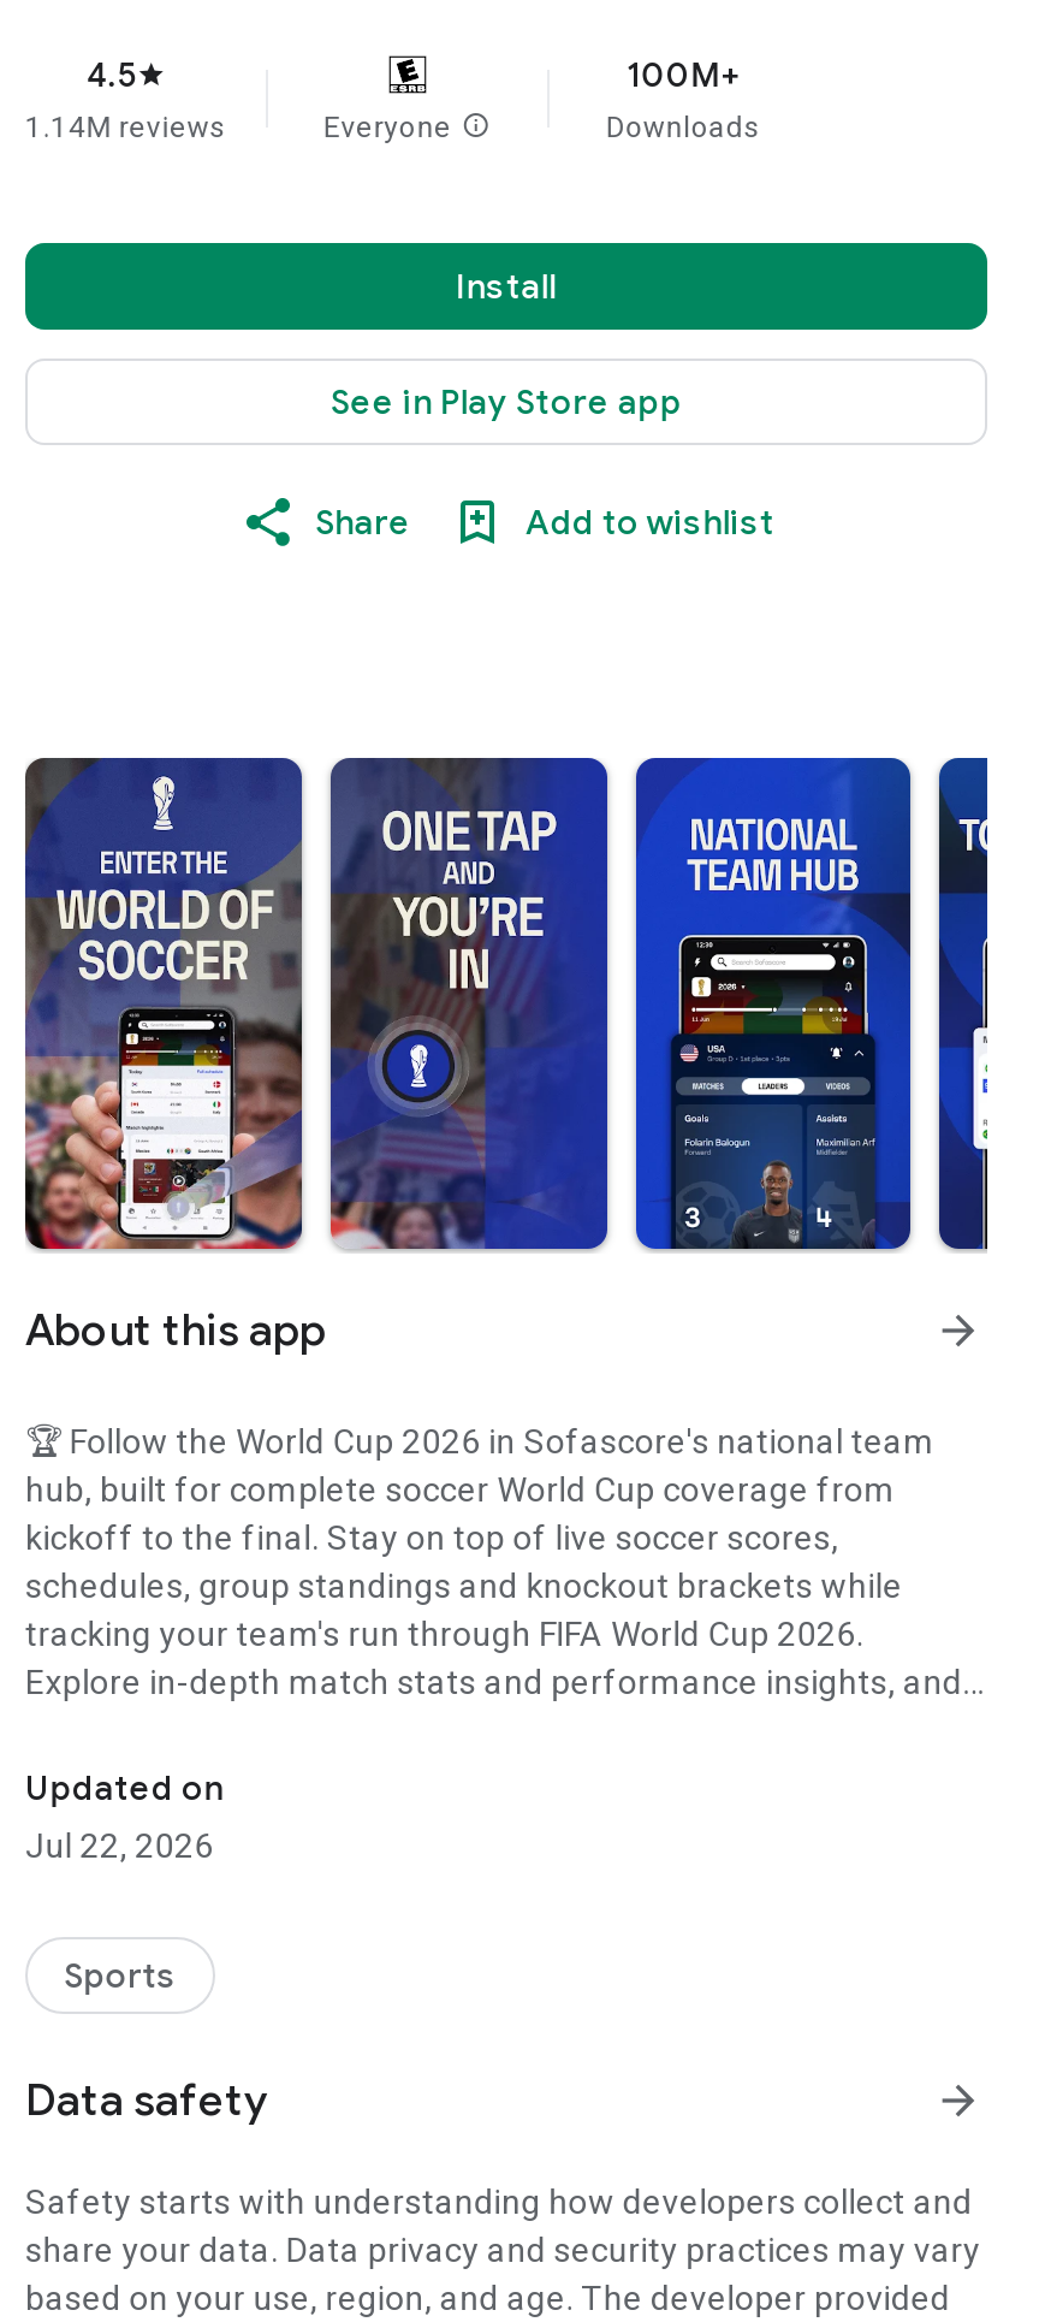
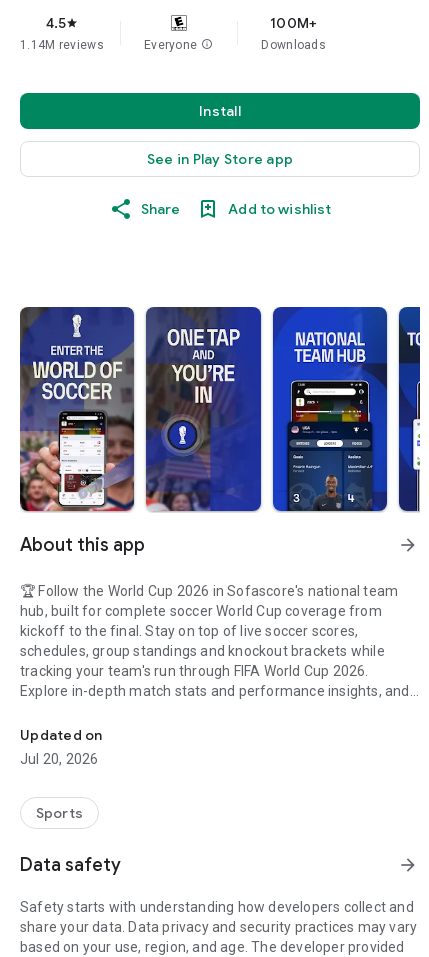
- Jul 22, 2026
+ Jul 20, 2026
